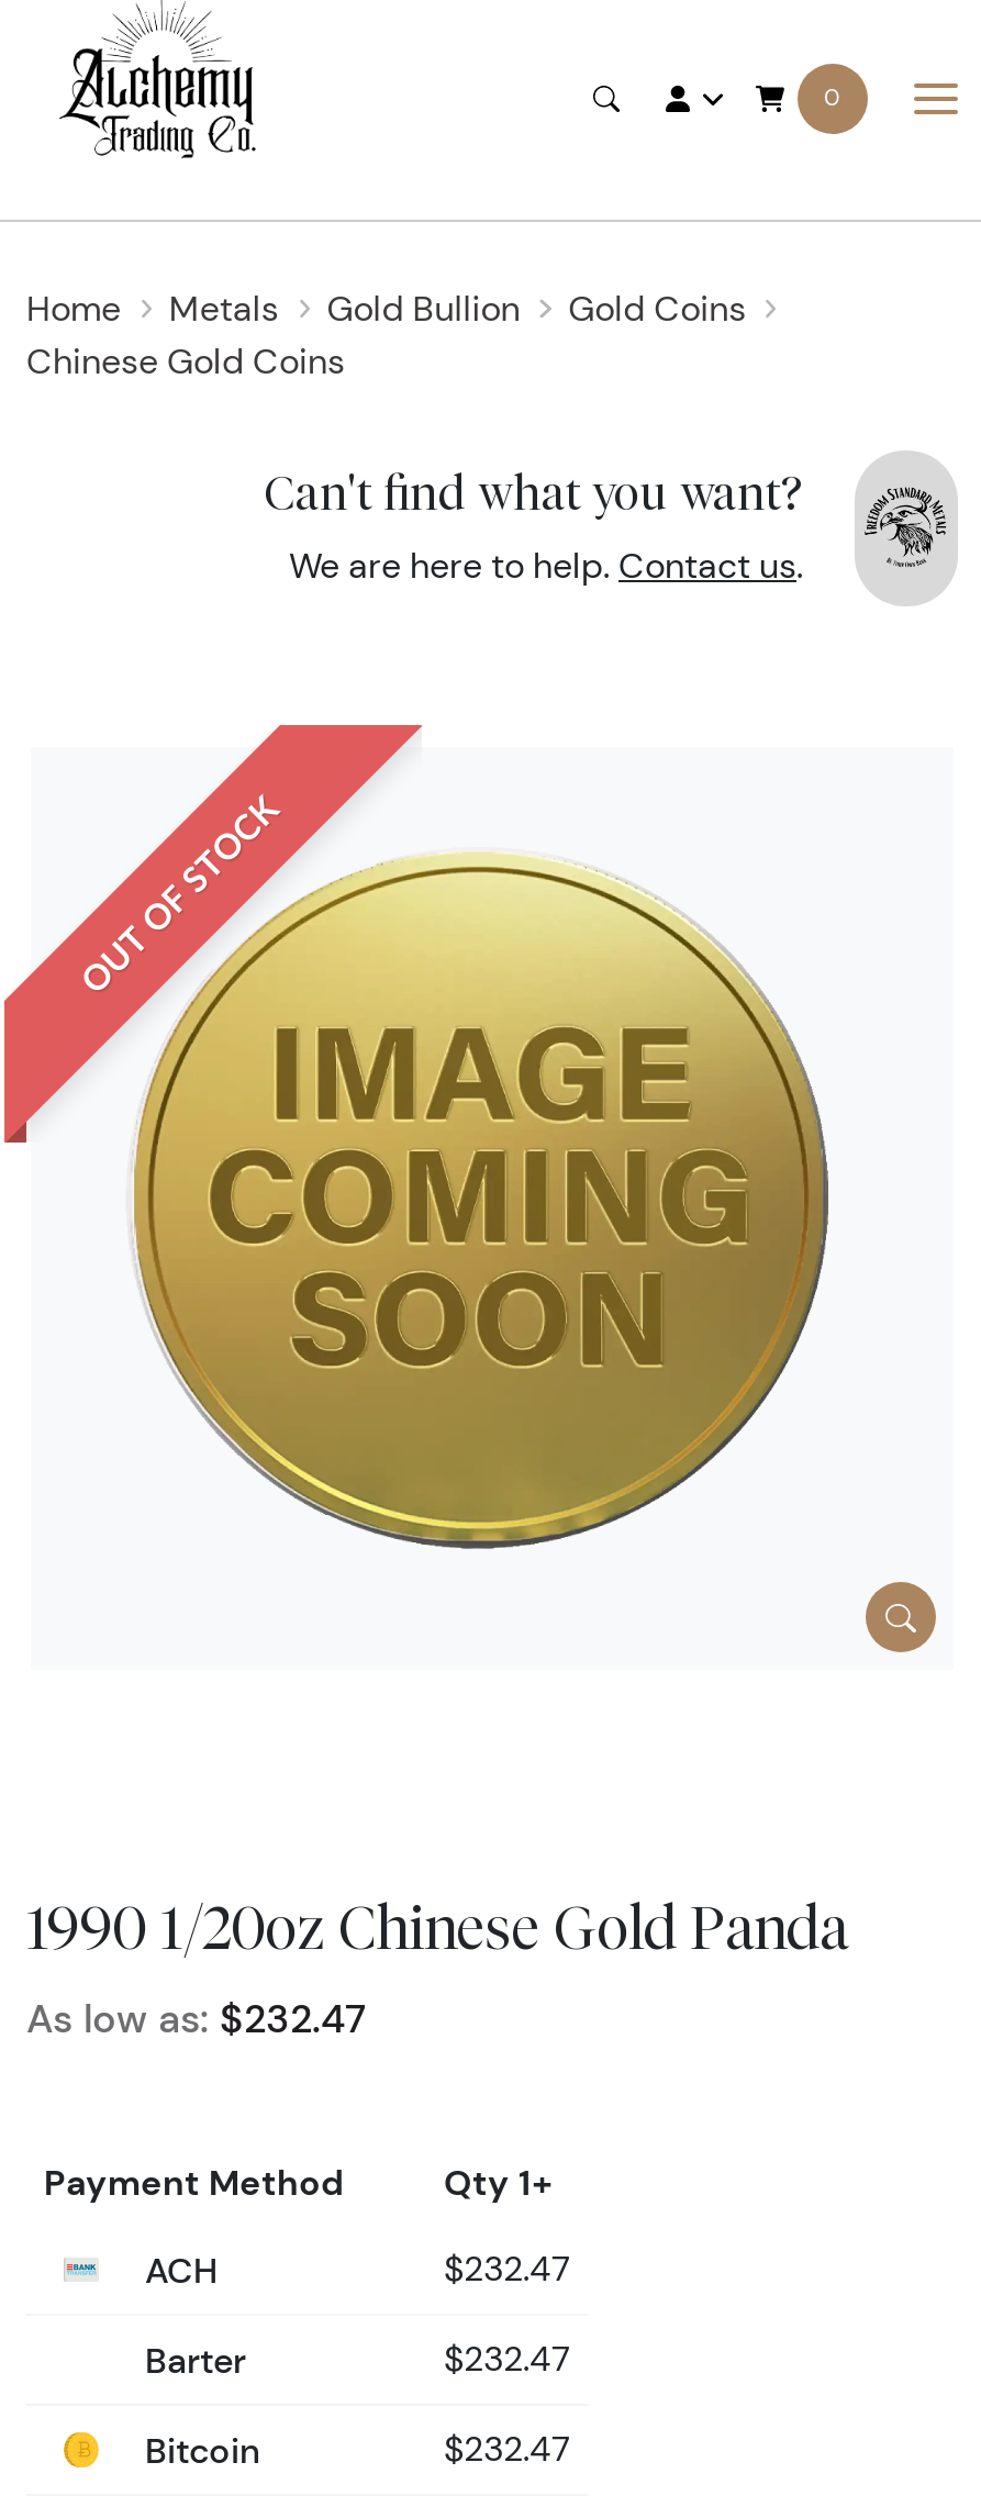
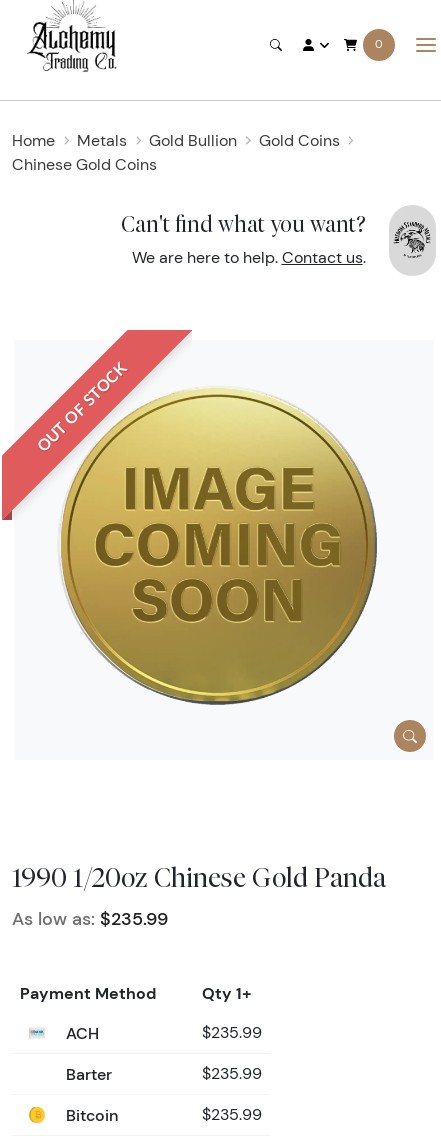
- As low as: $232.47
+ As low as: $235.99

- $232.47
+ $235.99

- $232.47
+ $235.99

- $232.47
+ $235.99
